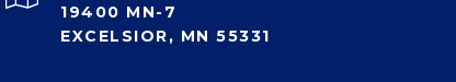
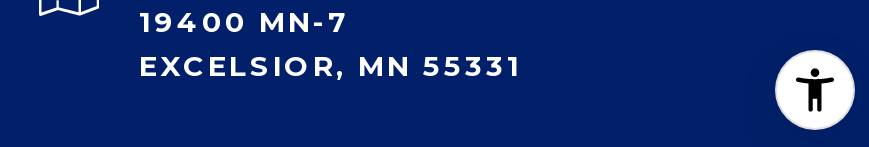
+ [image]
